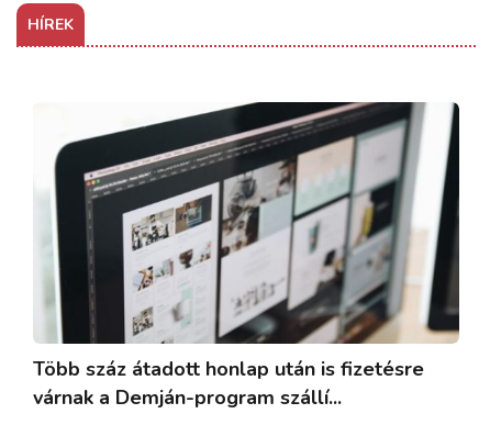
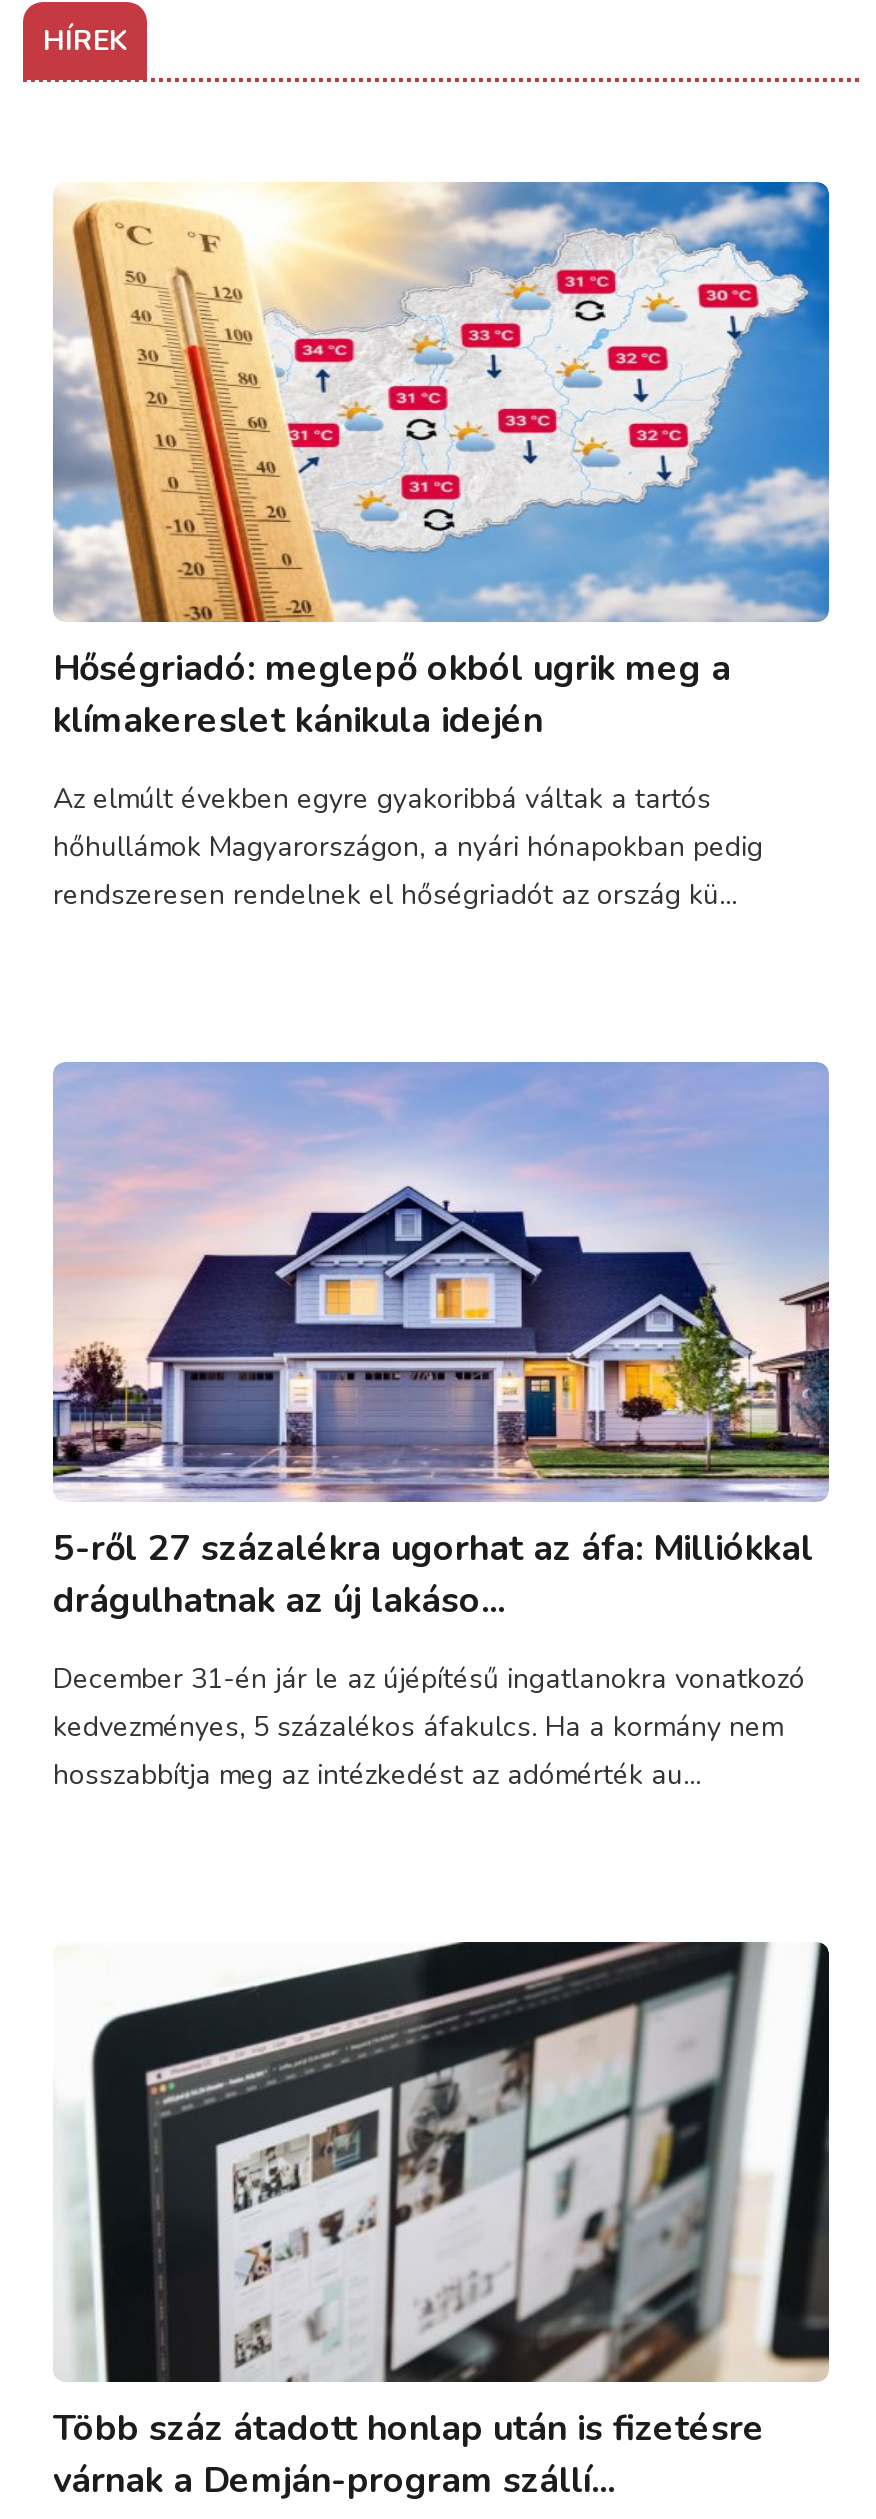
+ [image]
+ Hőségriadó: meglepő okból ugrik meg a
+ klímakereslet kánikula idején
+ Az elmúlt években egyre gyakoribbá váltak a tartós
+ hőhullámok Magyarországon, a nyári hónapokban pedig
+ rendszeresen rendelnek el hőségriadót az ország kü...

+ [image]
+ 5-ről 27 százalékra ugorhat az áfa: Milliókkal
+ drágulhatnak az új lakáso...
+ December 31-én jár le az újépítésű ingatlanokra vonatkozó
+ kedvezményes, 5 százalékos áfakulcs. Ha a kormány nem
+ hosszabbítja meg az intézkedést az adómérték au...
